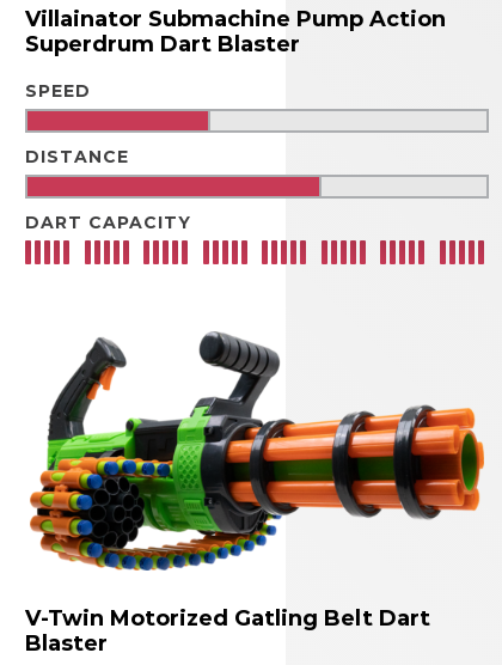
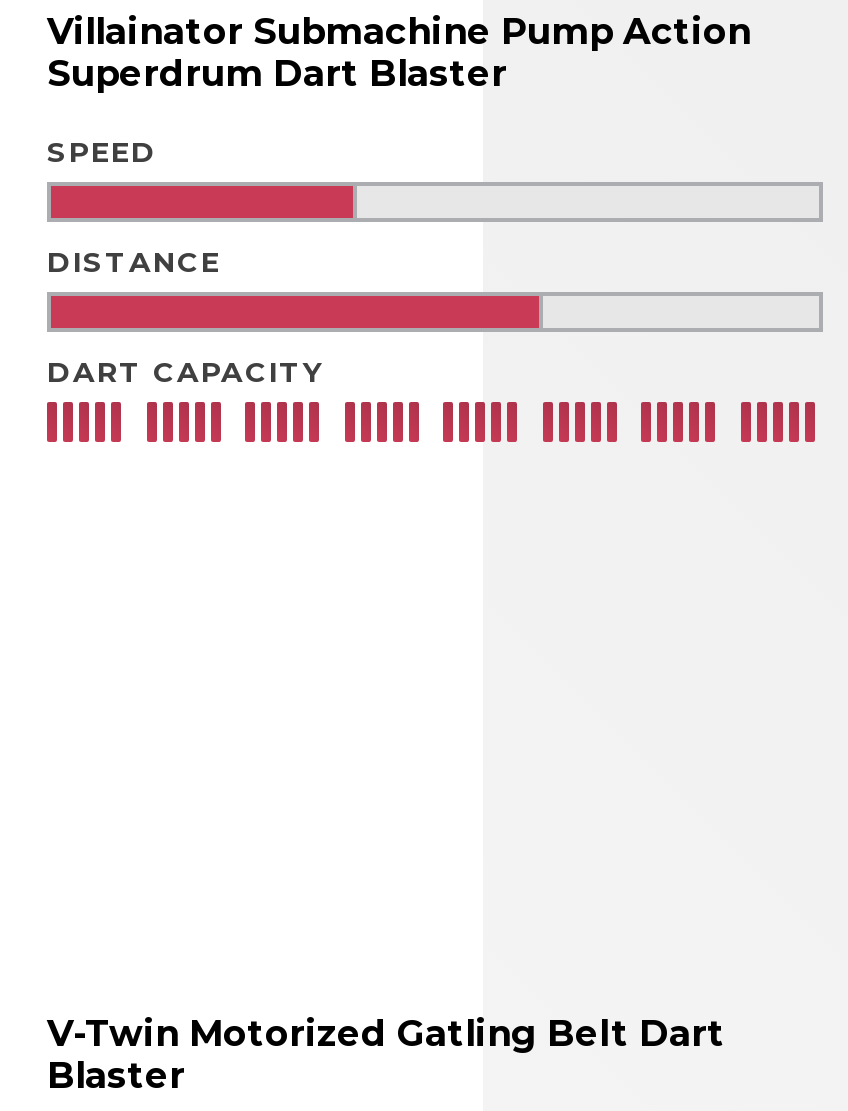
- [image]
